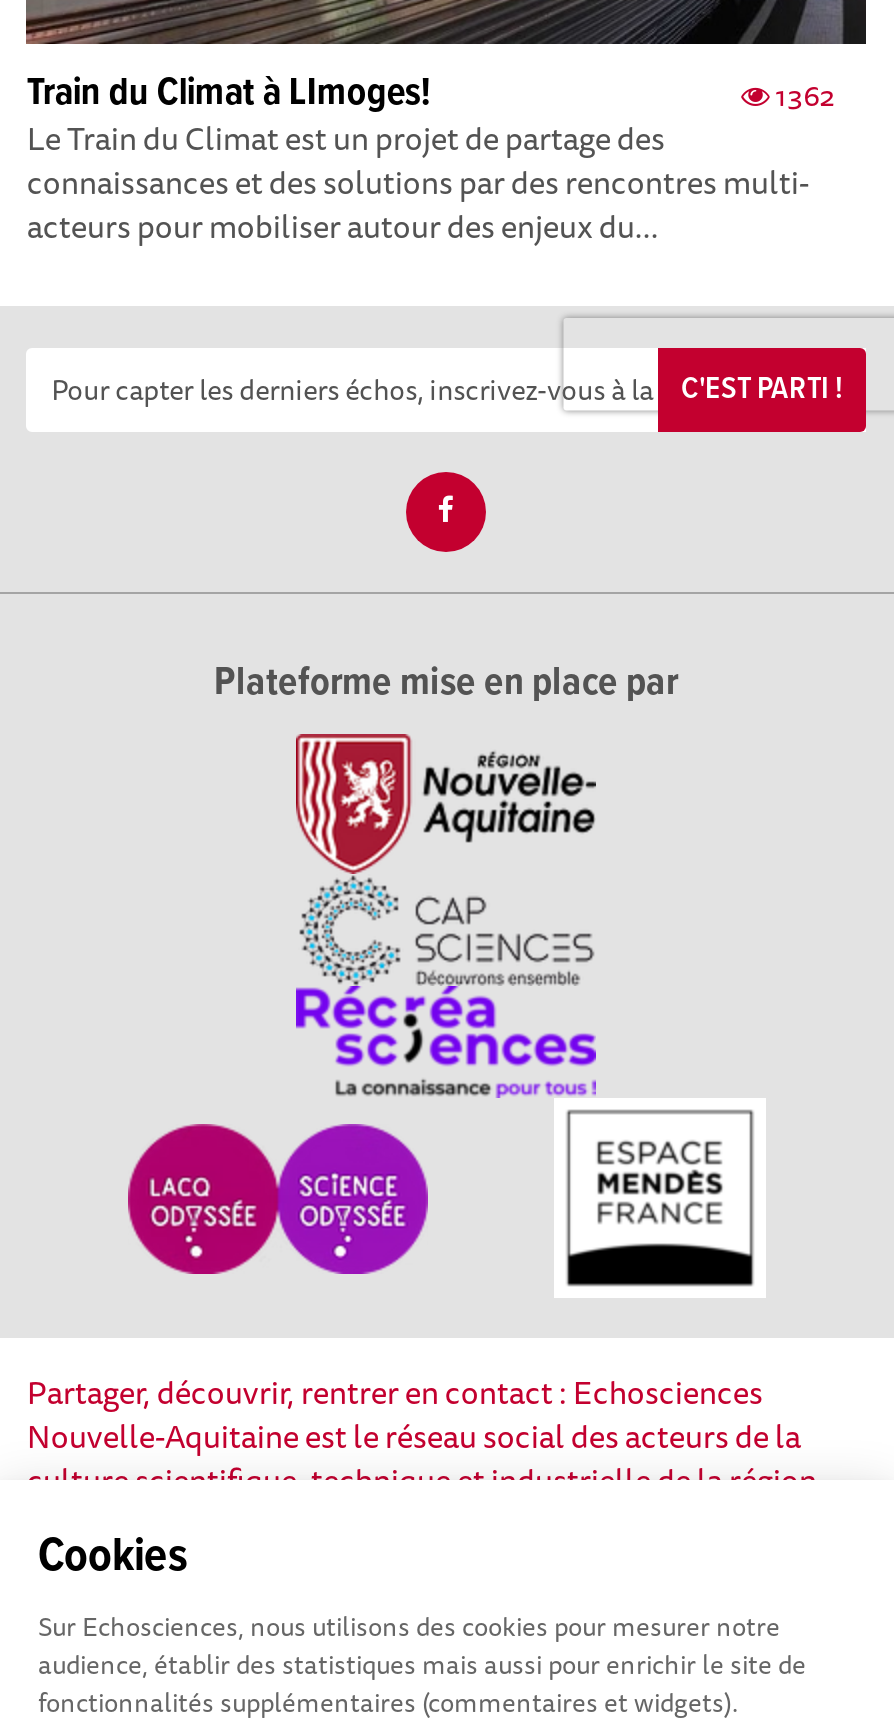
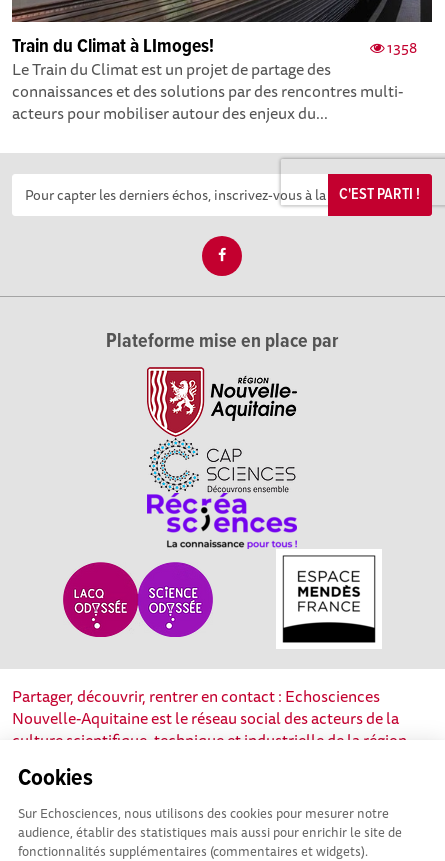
- 1362
+ 1358
